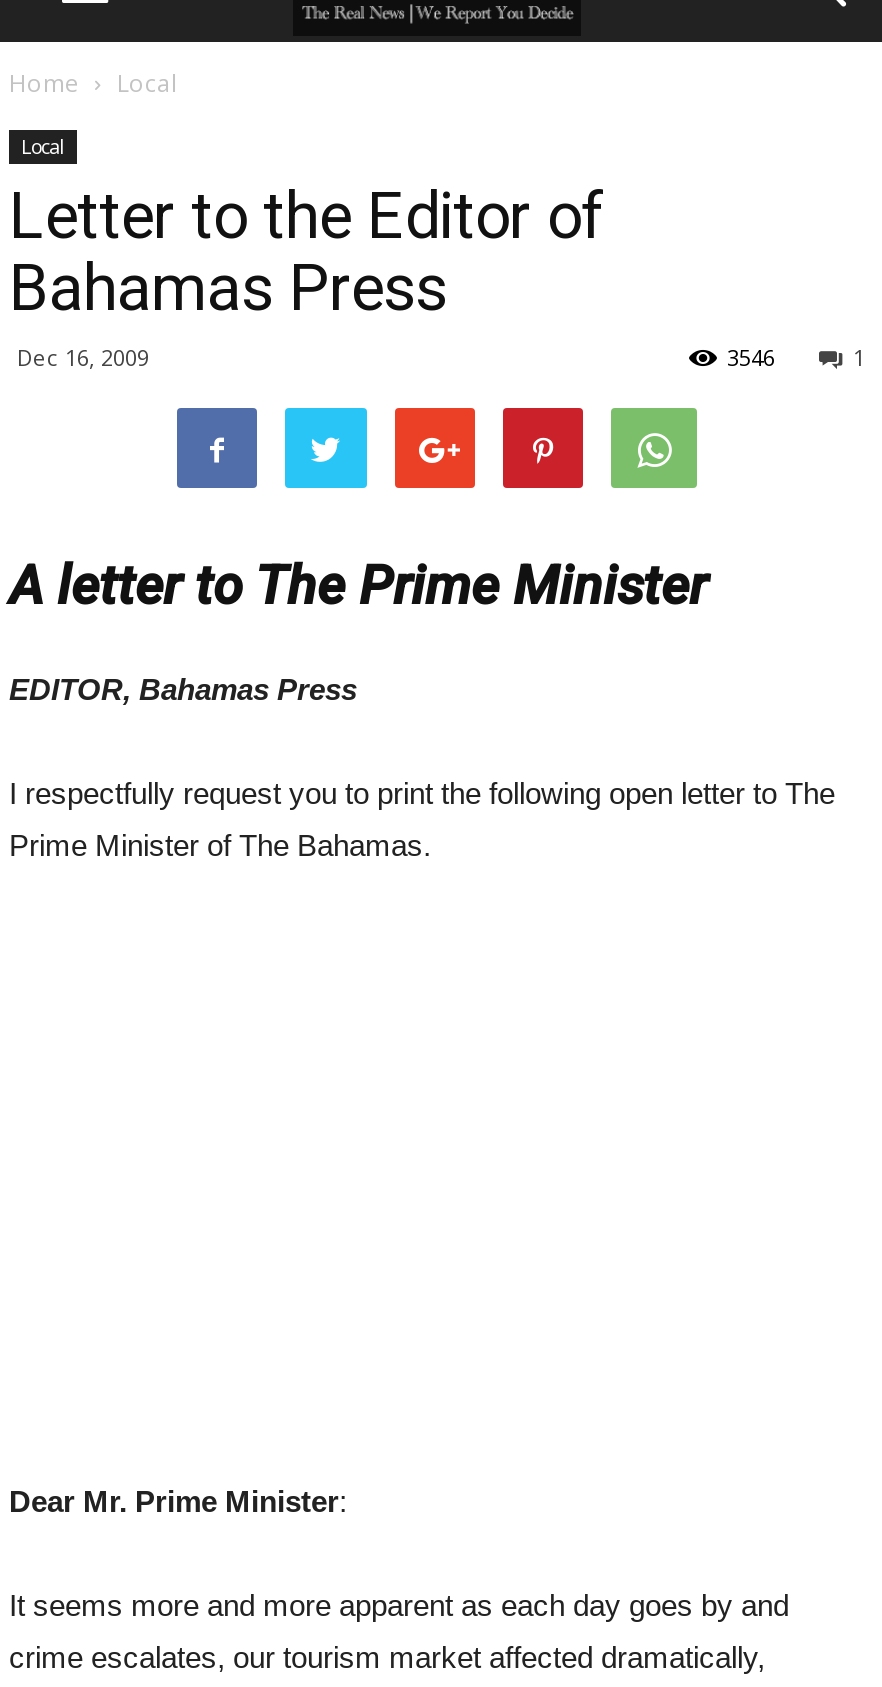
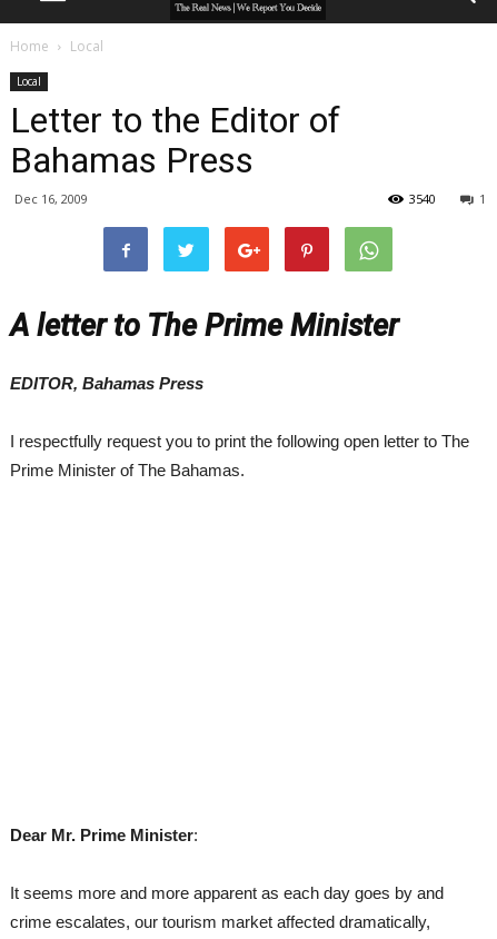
- 3546
+ 3540
